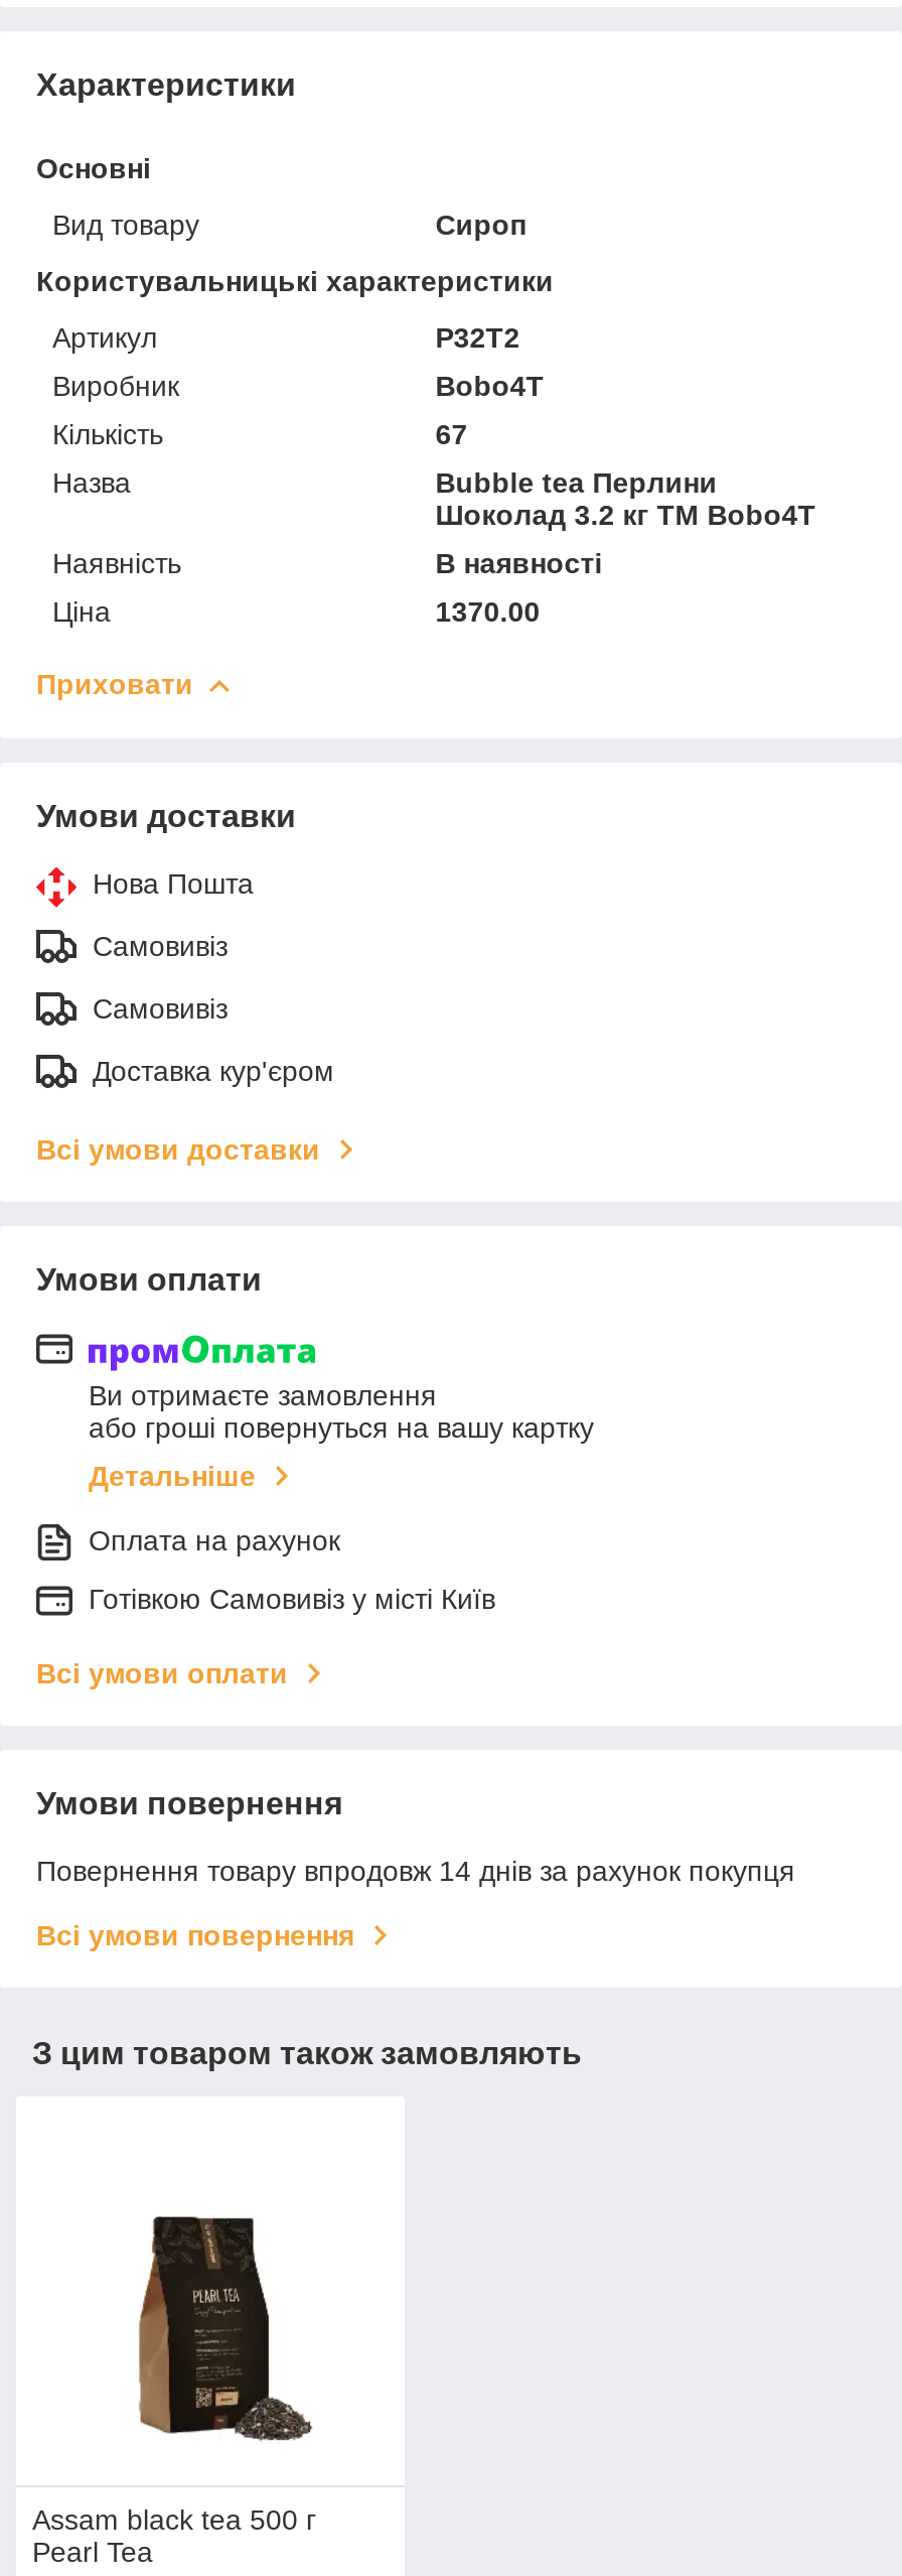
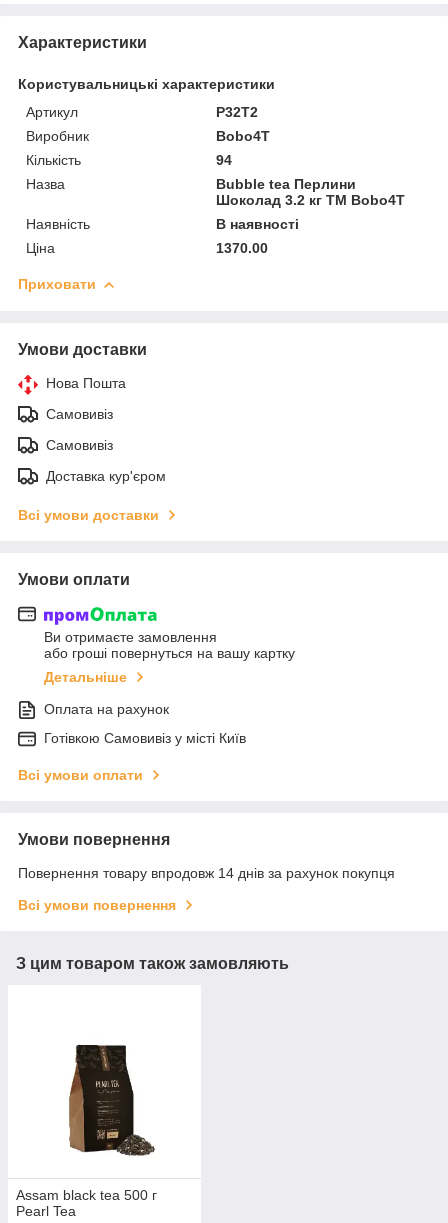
- Основні
- Вид товару
- Сироп

- 67
+ 94
